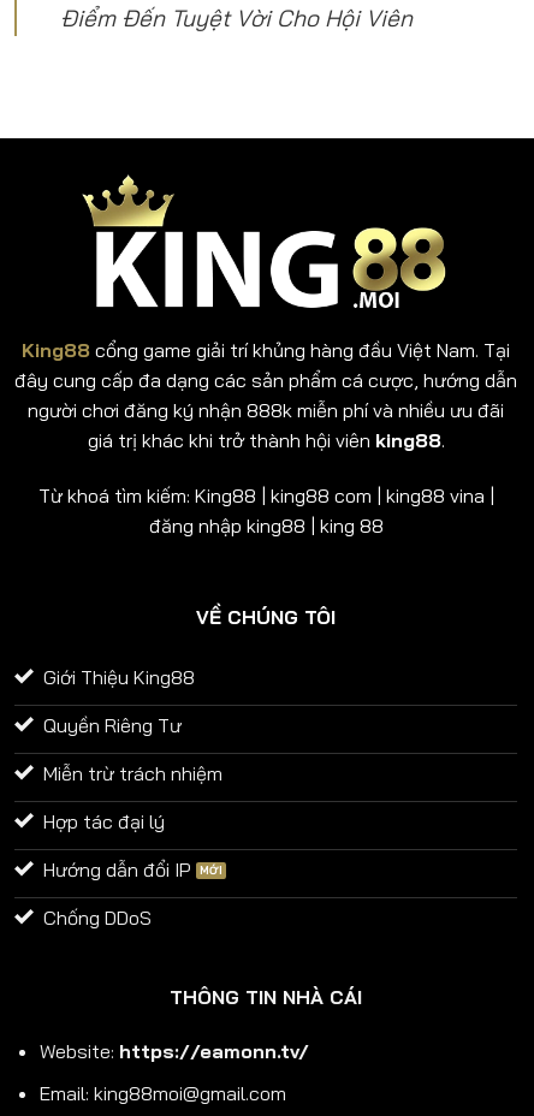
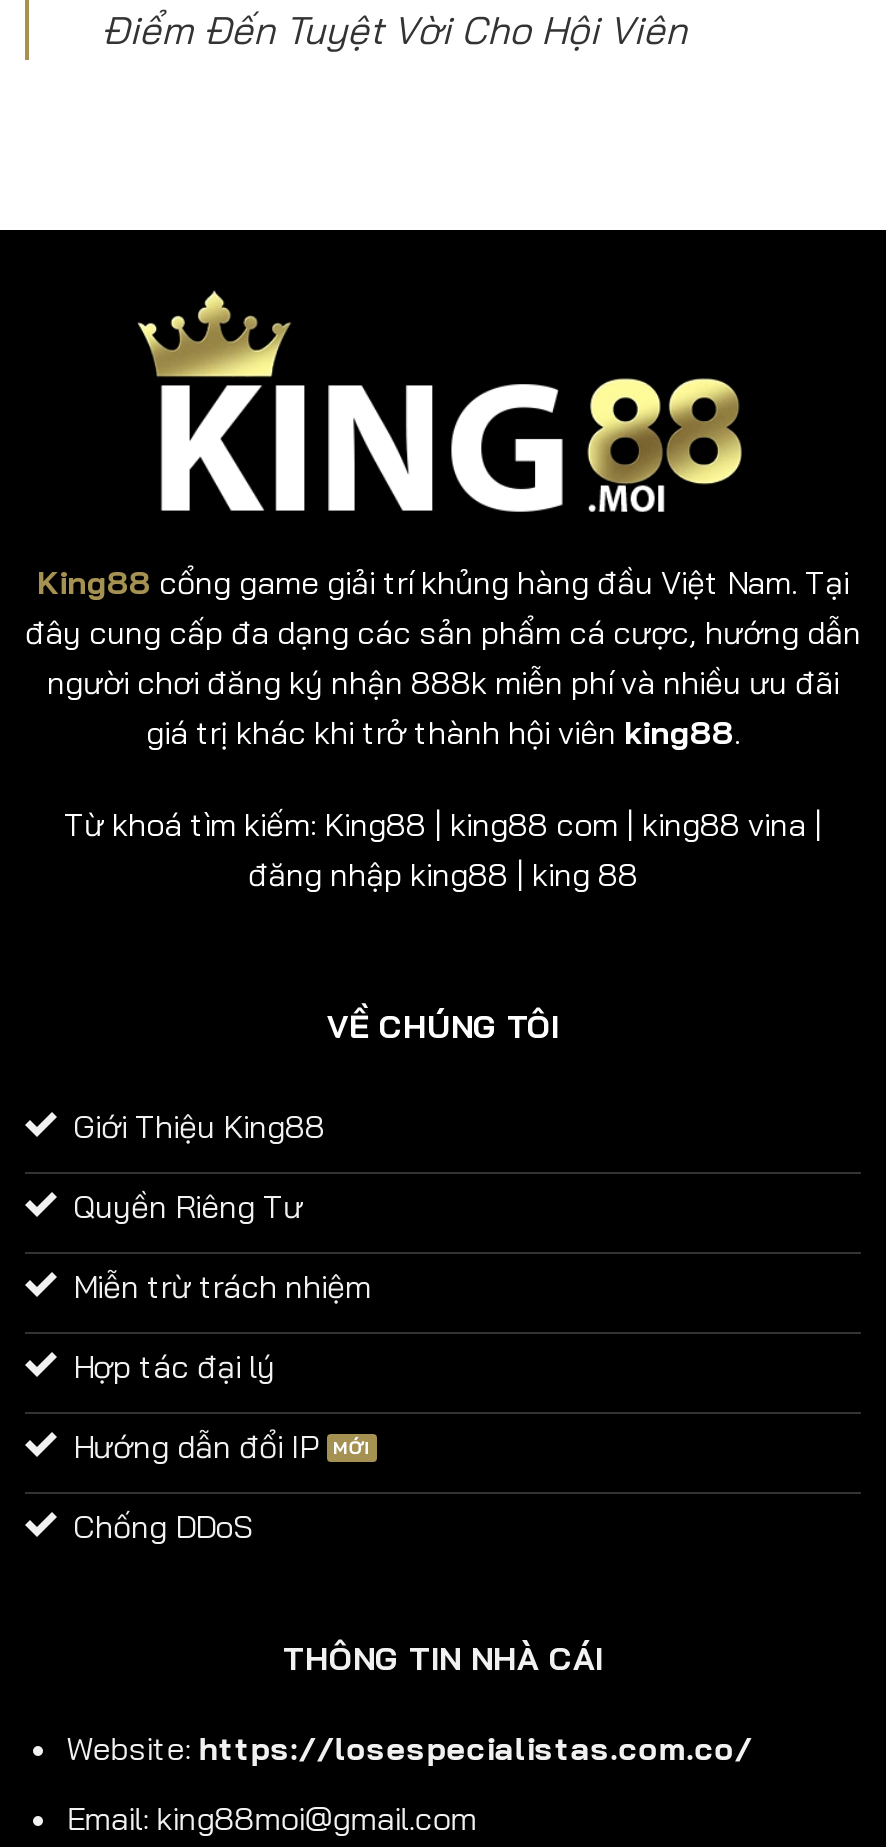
- Website: https://eamonn.tv/
+ Website: https://losespecialistas.com.co/
